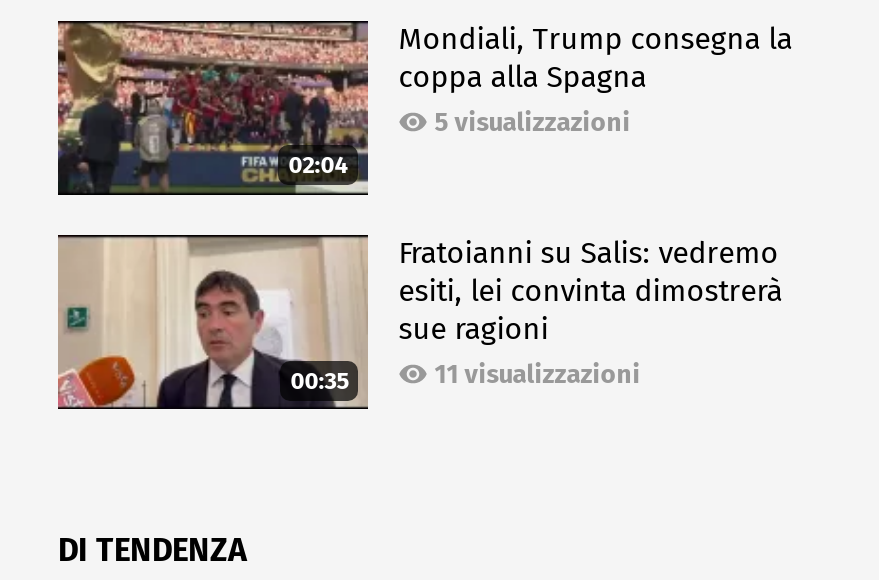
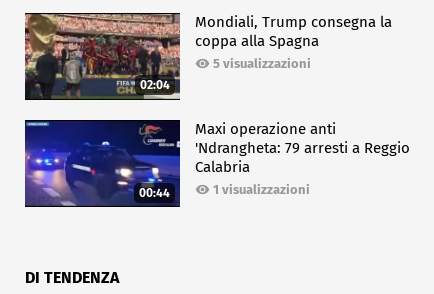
- [image]
- 00:35
+ [image]
+ 00:44

- Fratoianni su Salis: vedremo
- esiti, lei convinta dimostrerà
- sue ragioni
- 11 visualizzazioni
+ Maxi operazione anti
+ 'Ndrangheta: 79 arresti a Reggio
+ Calabria
+ 1 visualizzazioni
